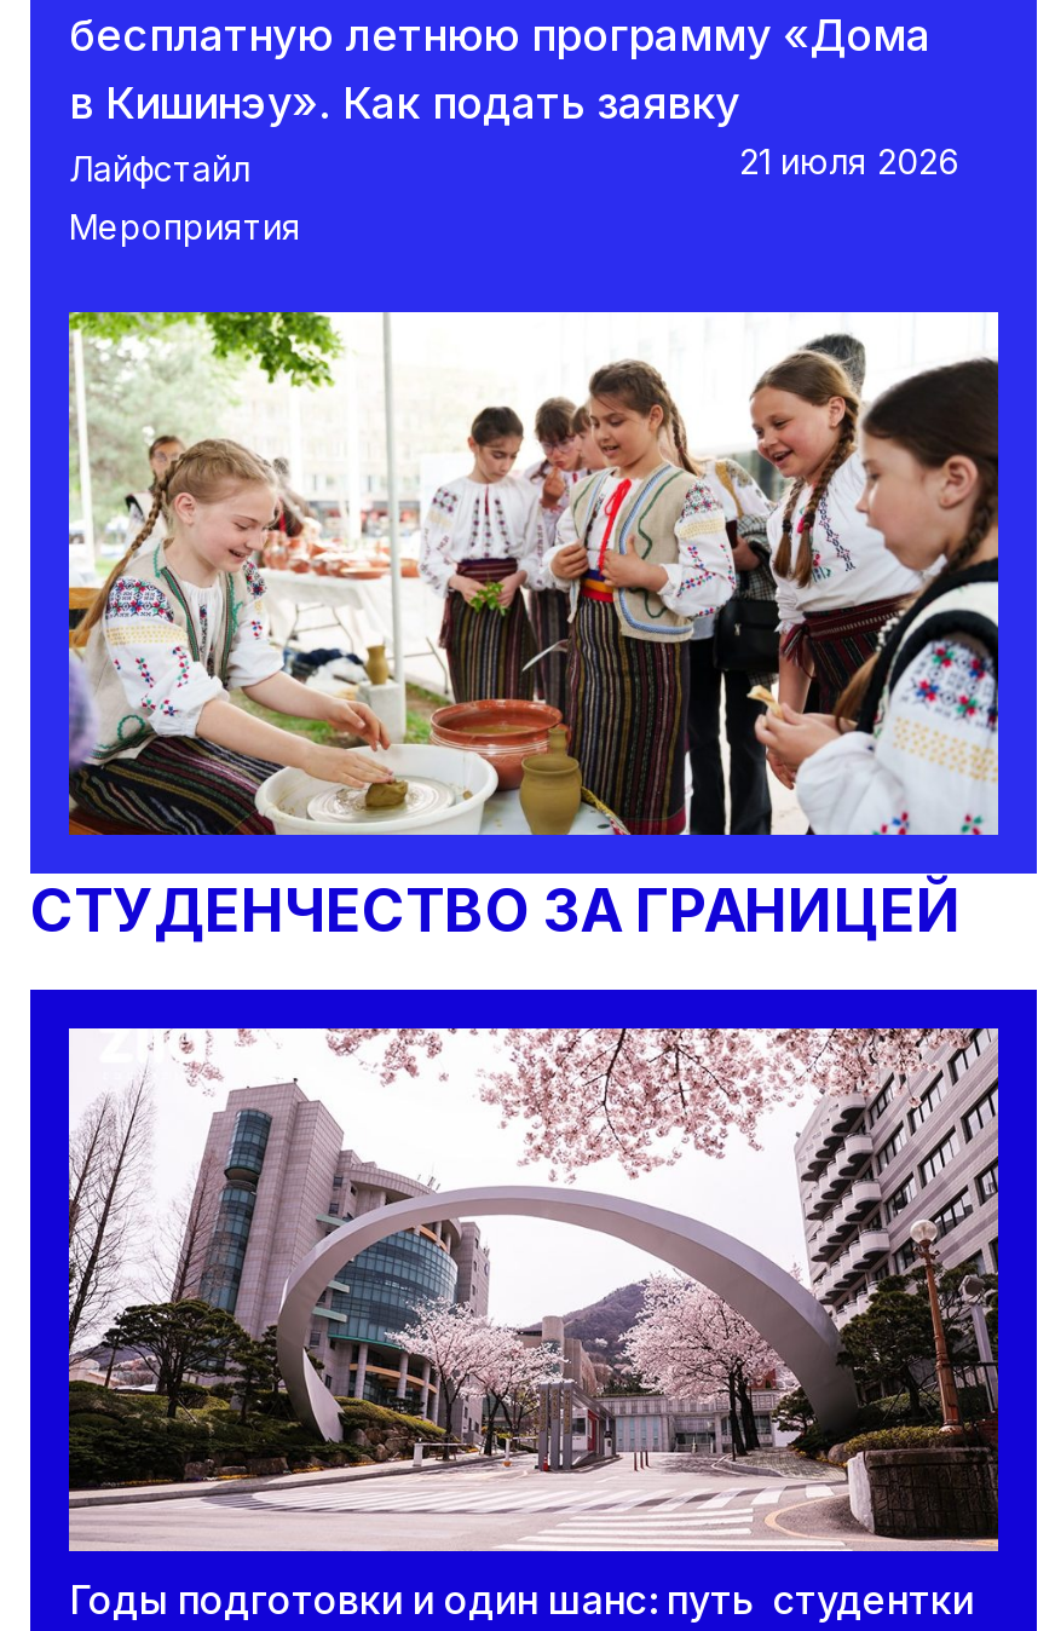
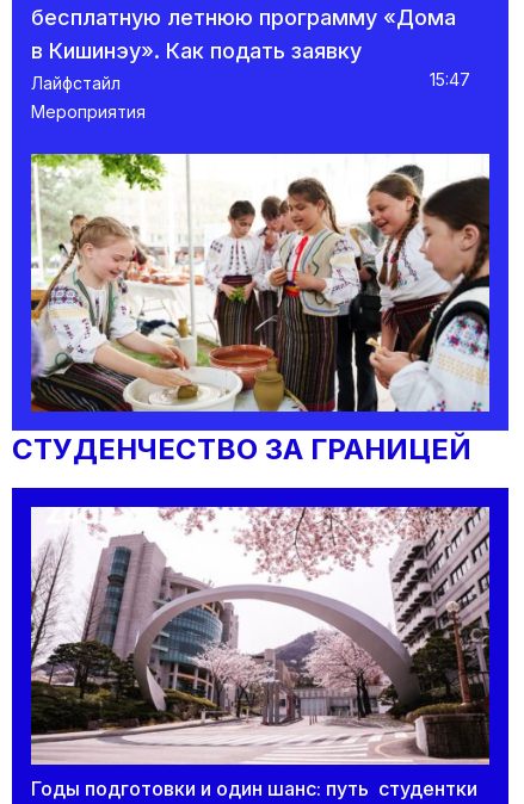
- 21 июля 2026
+ 15:47
